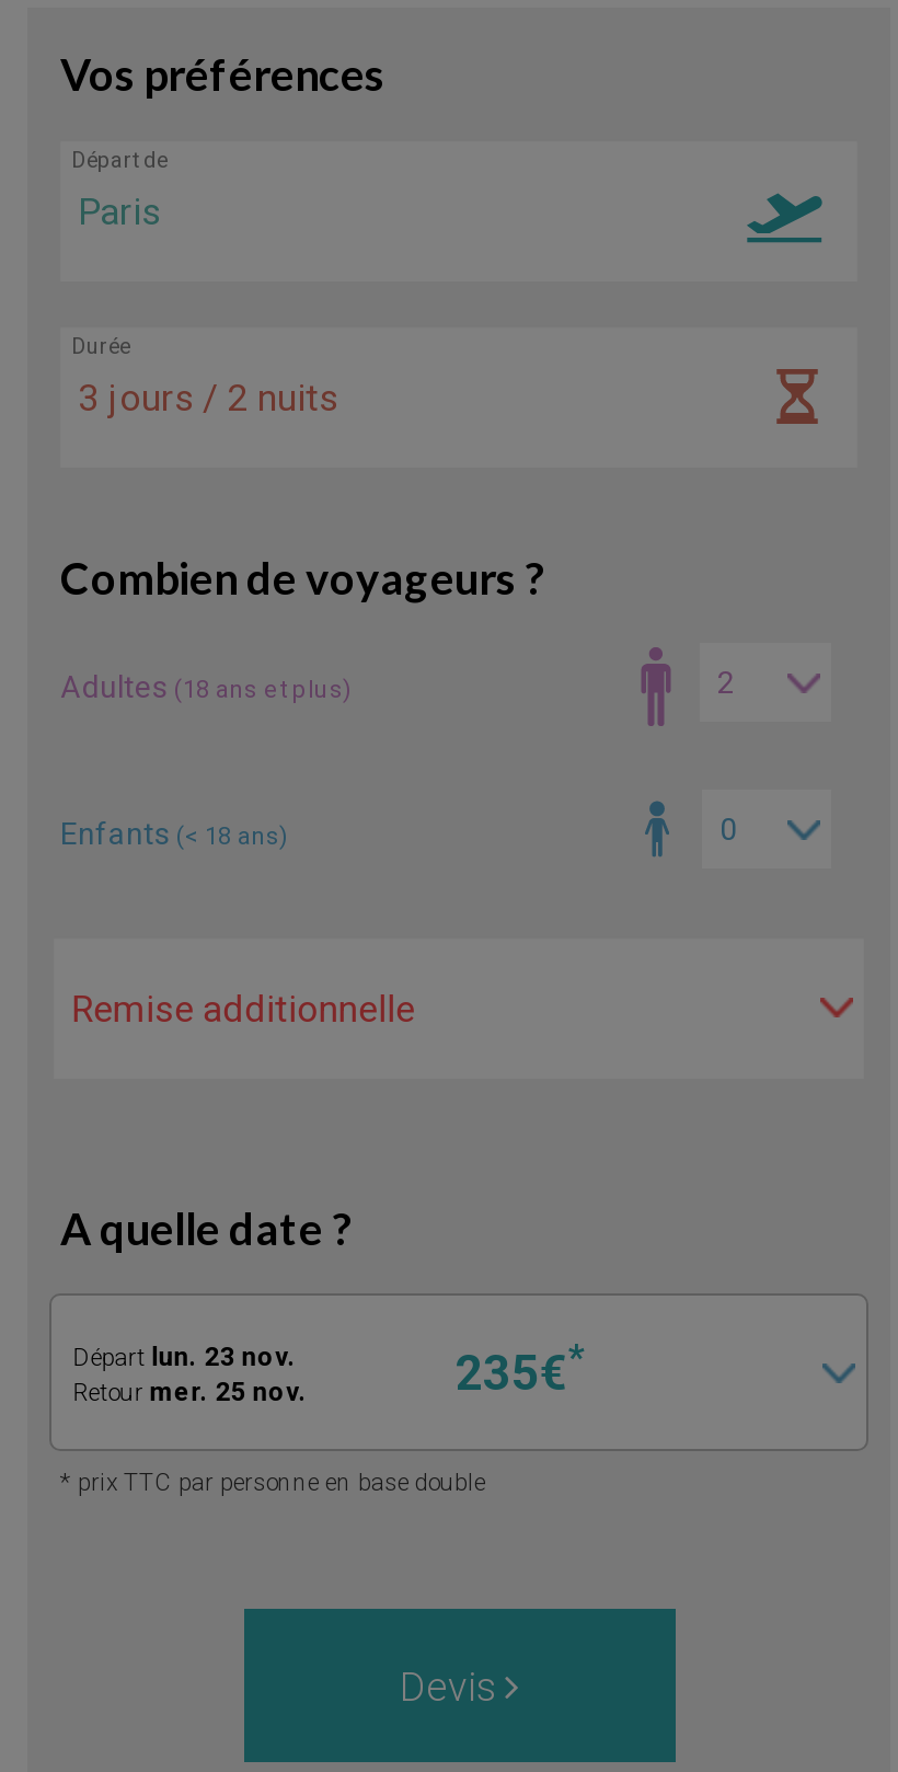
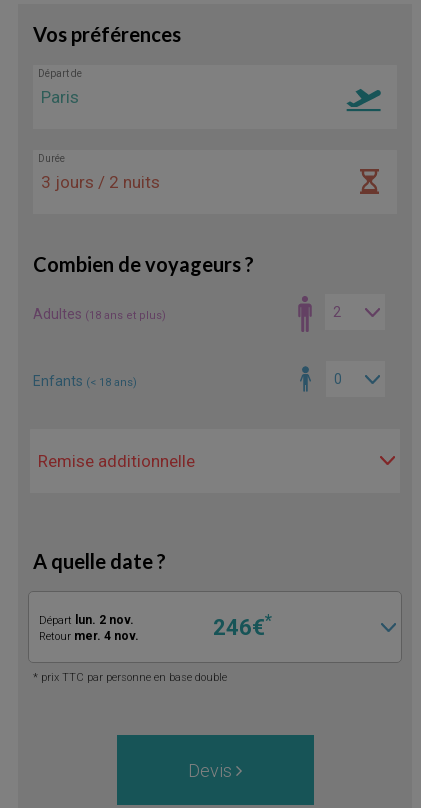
- Départ lun. 23 nov.
+ Départ lun. 2 nov.

- 235€*
+ 246€*

- Retour mer. 25 nov.
+ Retour mer. 4 nov.
